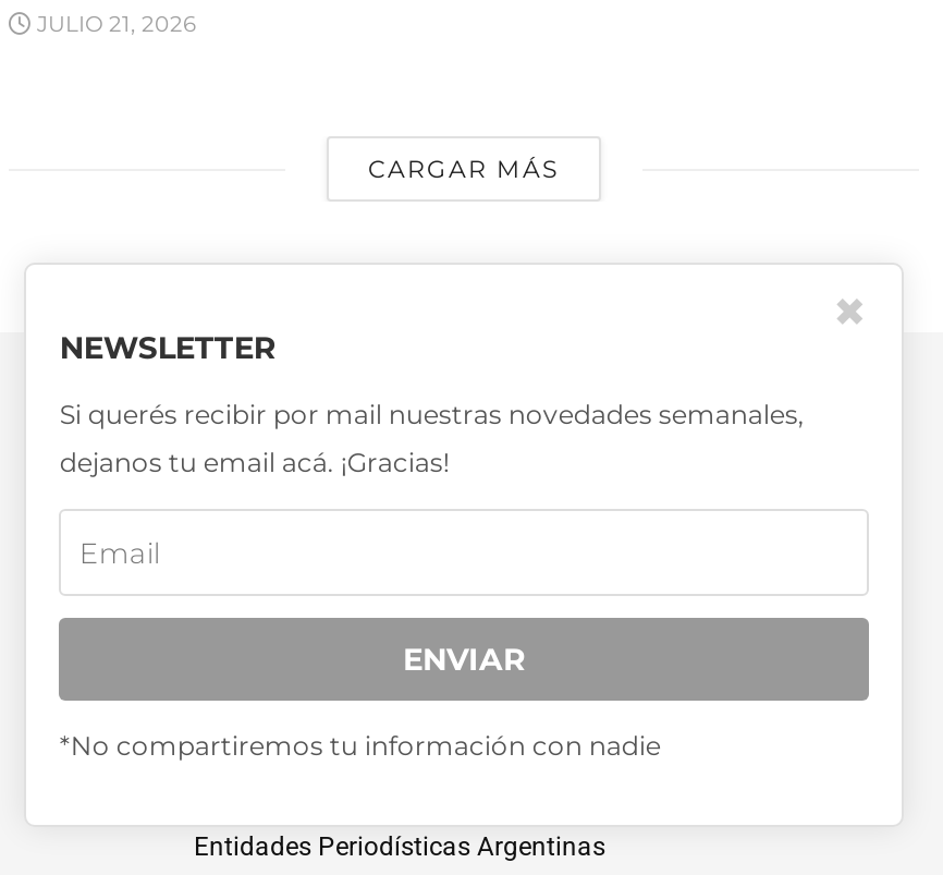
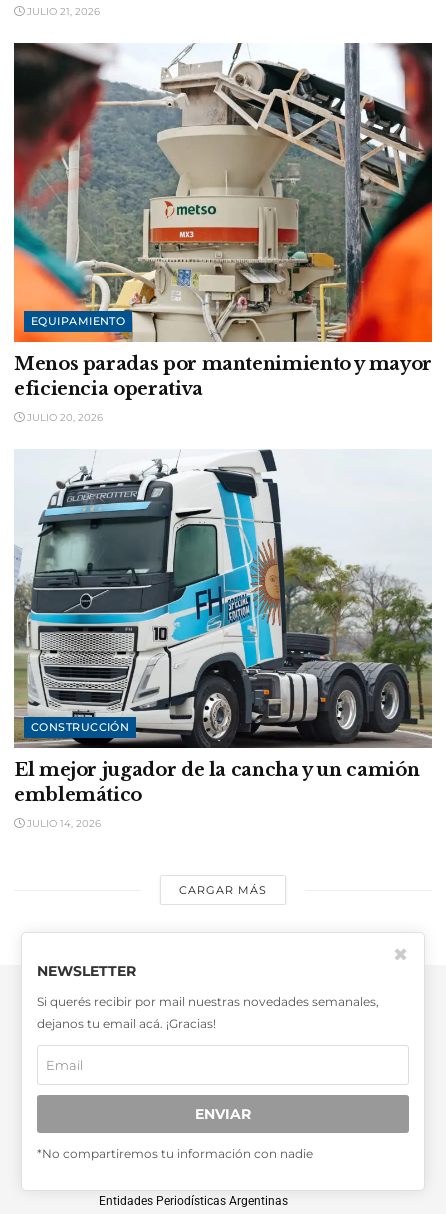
+ [image]
+ EQUIPAMIENTO
+ Menos paradas por mantenimiento y mayor
+ eficiencia operativa
+ JULIO 20, 2026

+ [image]
+ CONSTRUCCIÓN
+ El mejor jugador de la cancha y un camión
+ emblemático
+ JULIO 14, 2026
